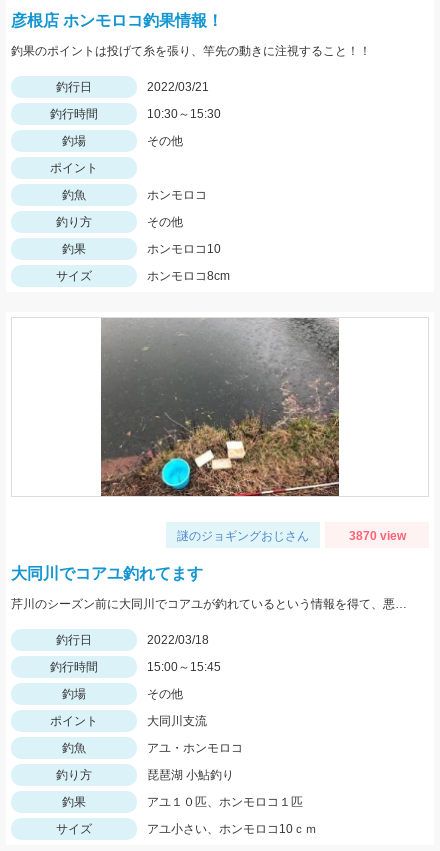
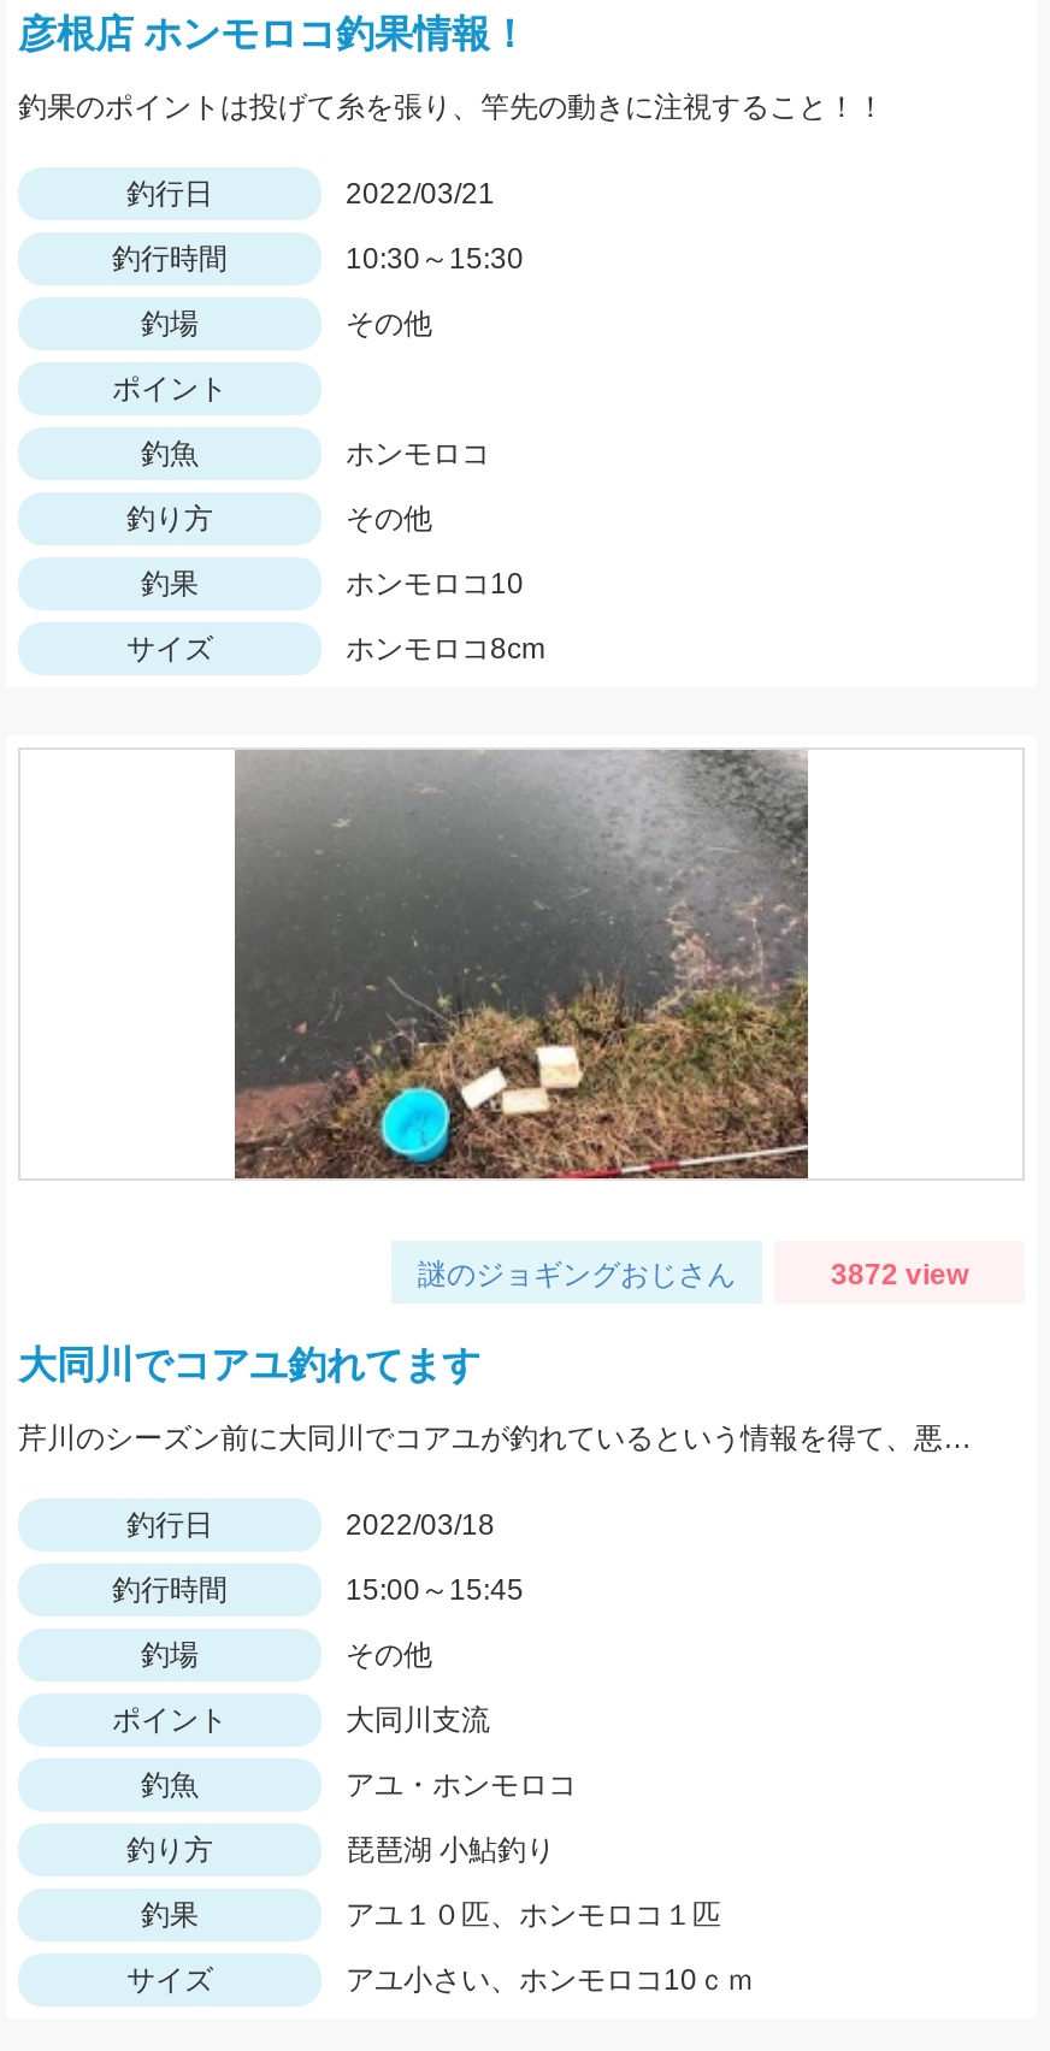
- 3870 view
+ 3872 view
